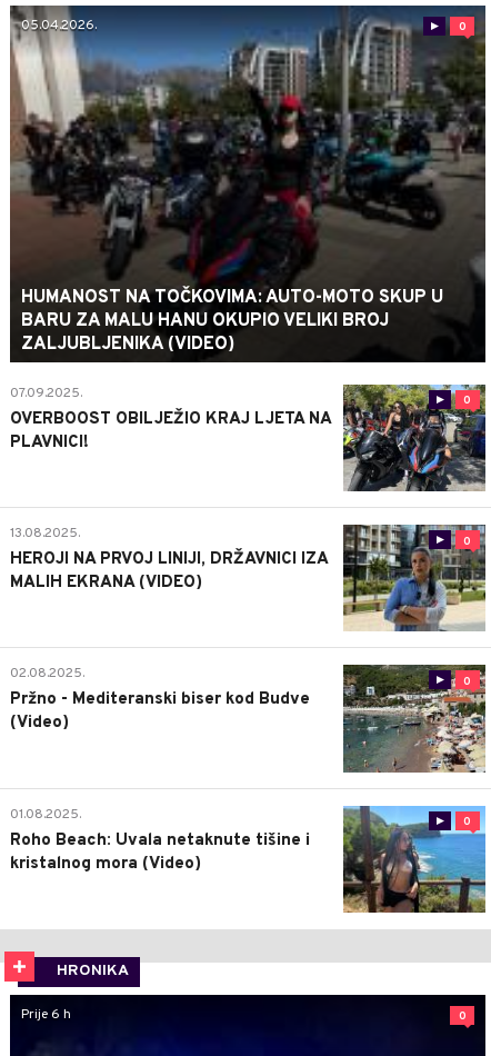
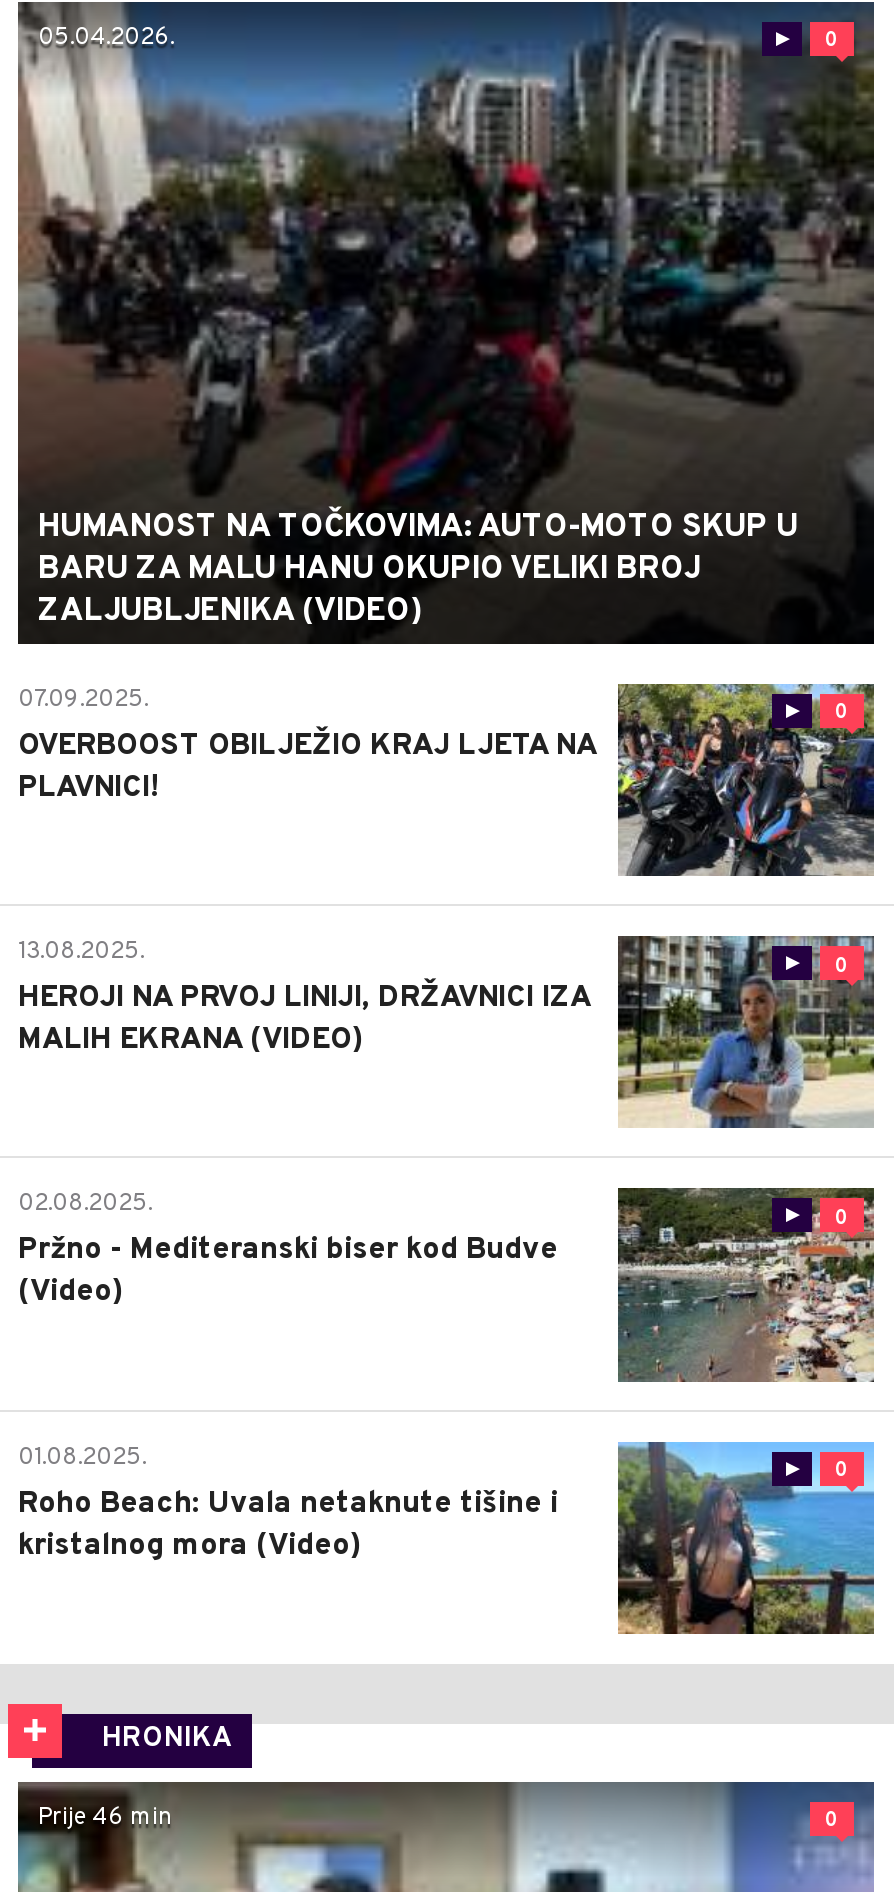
- Prije 6 h
+ Prije 46 min
